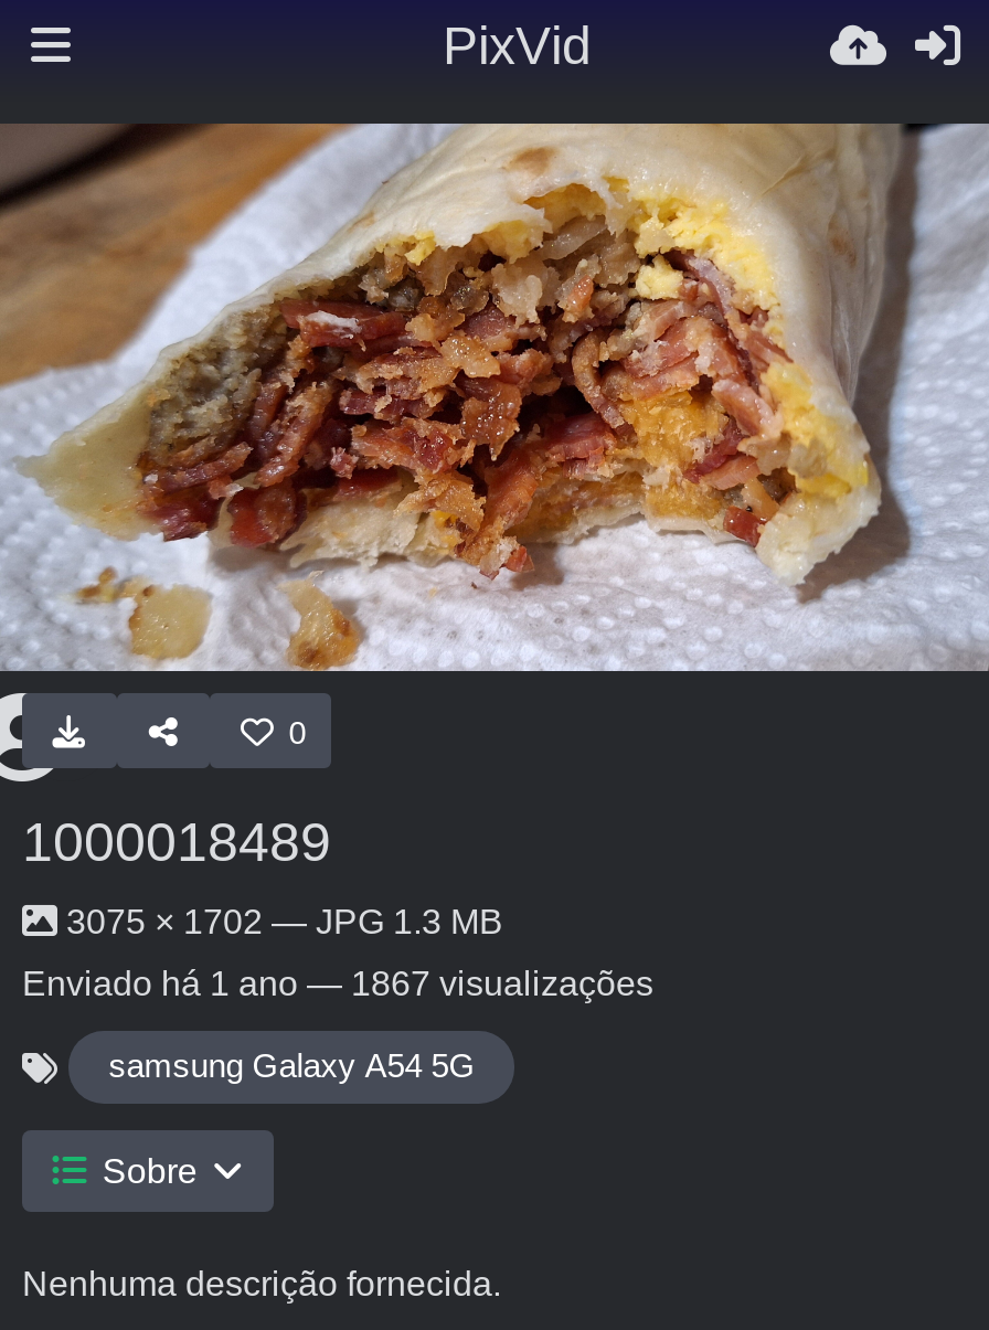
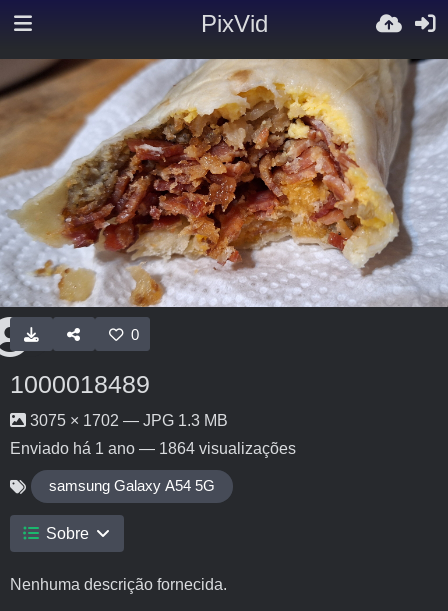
- Enviado há 1 ano — 1867 visualizações
+ Enviado há 1 ano — 1864 visualizações
